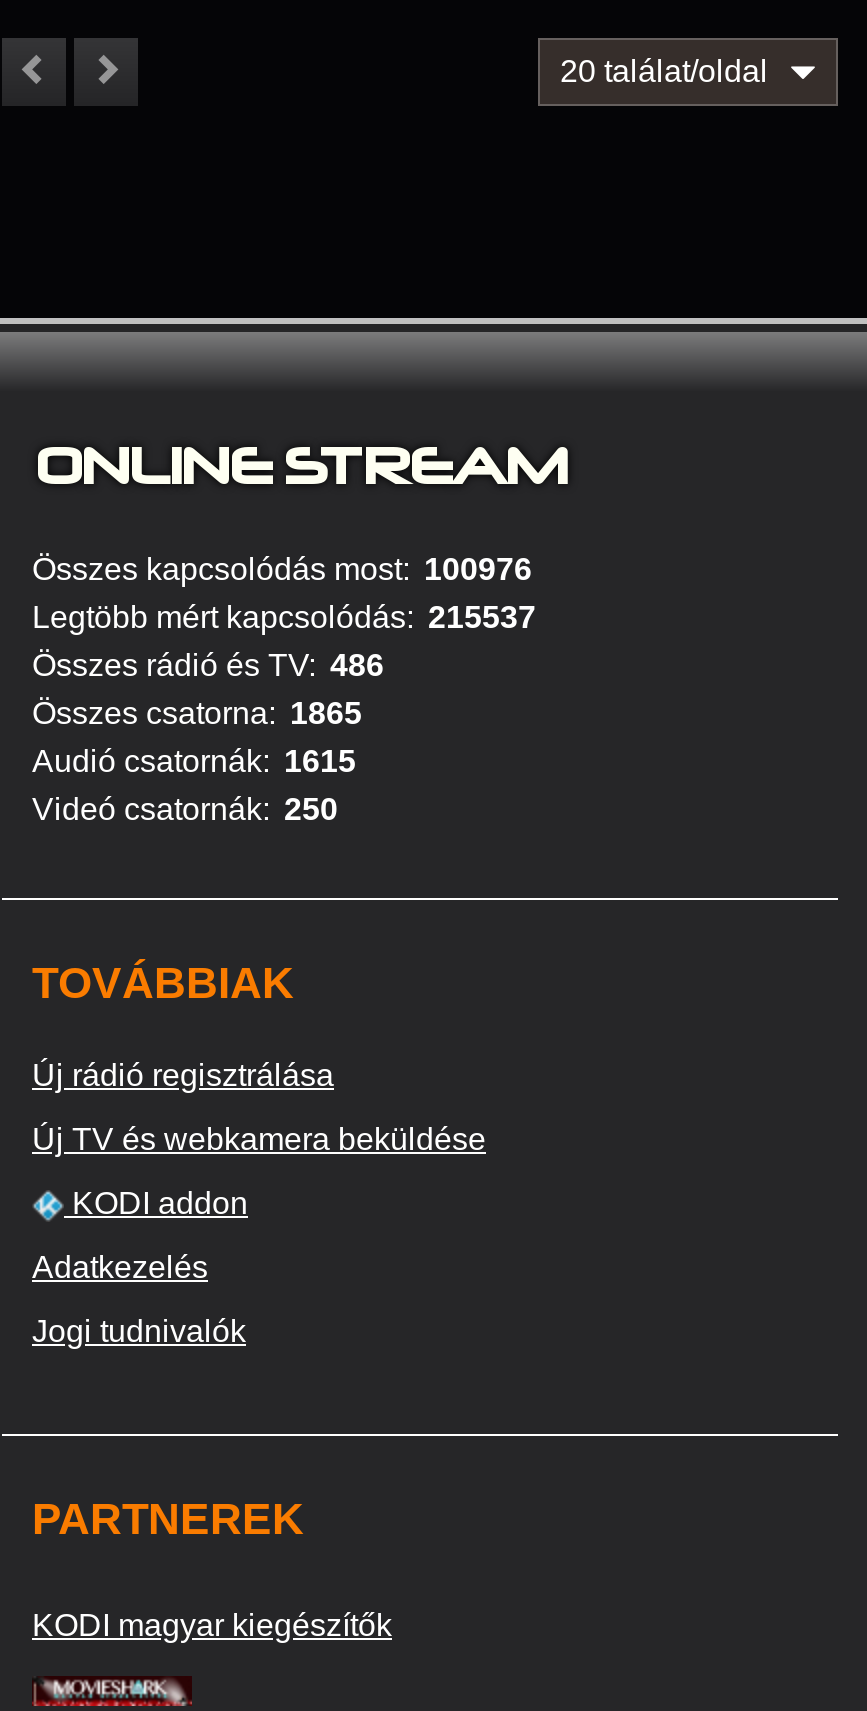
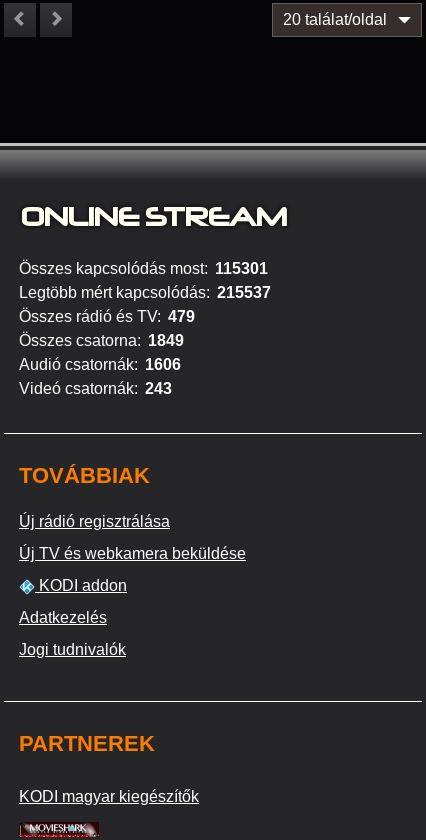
- Összes kapcsolódás most: 100976
+ Összes kapcsolódás most: 115301

- Összes rádió és TV: 486
+ Összes rádió és TV: 479

- Összes csatorna: 1865
+ Összes csatorna: 1849

- Audió csatornák: 1615
+ Audió csatornák: 1606

- Videó csatornák: 250
+ Videó csatornák: 243
